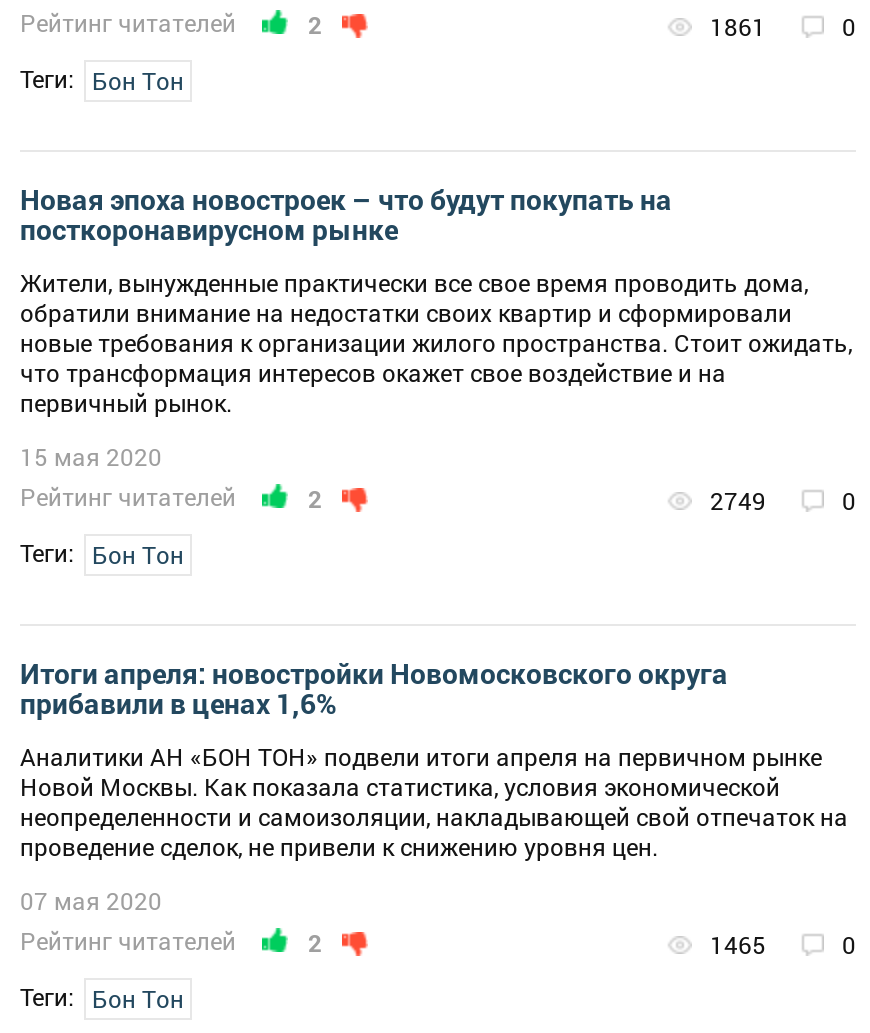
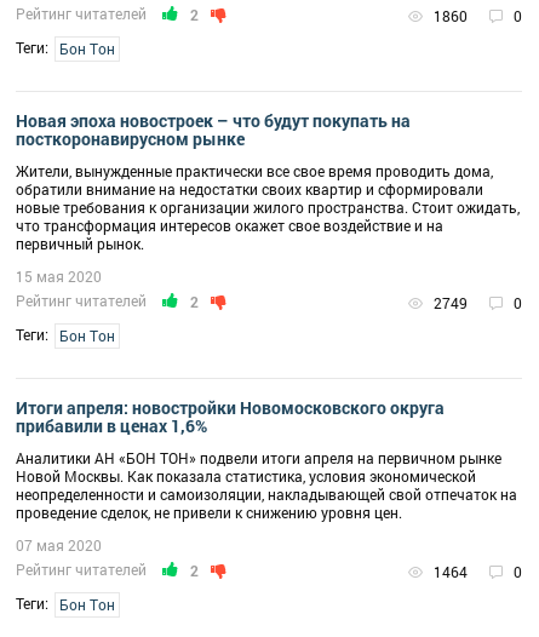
- 1861
+ 1860

- 1465
+ 1464
